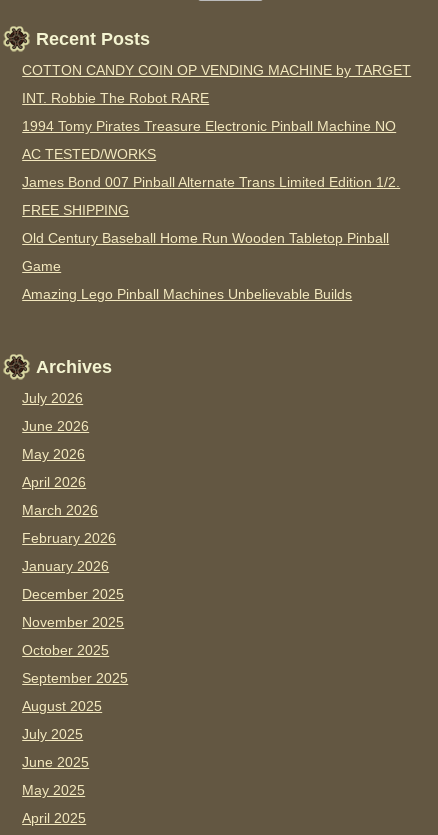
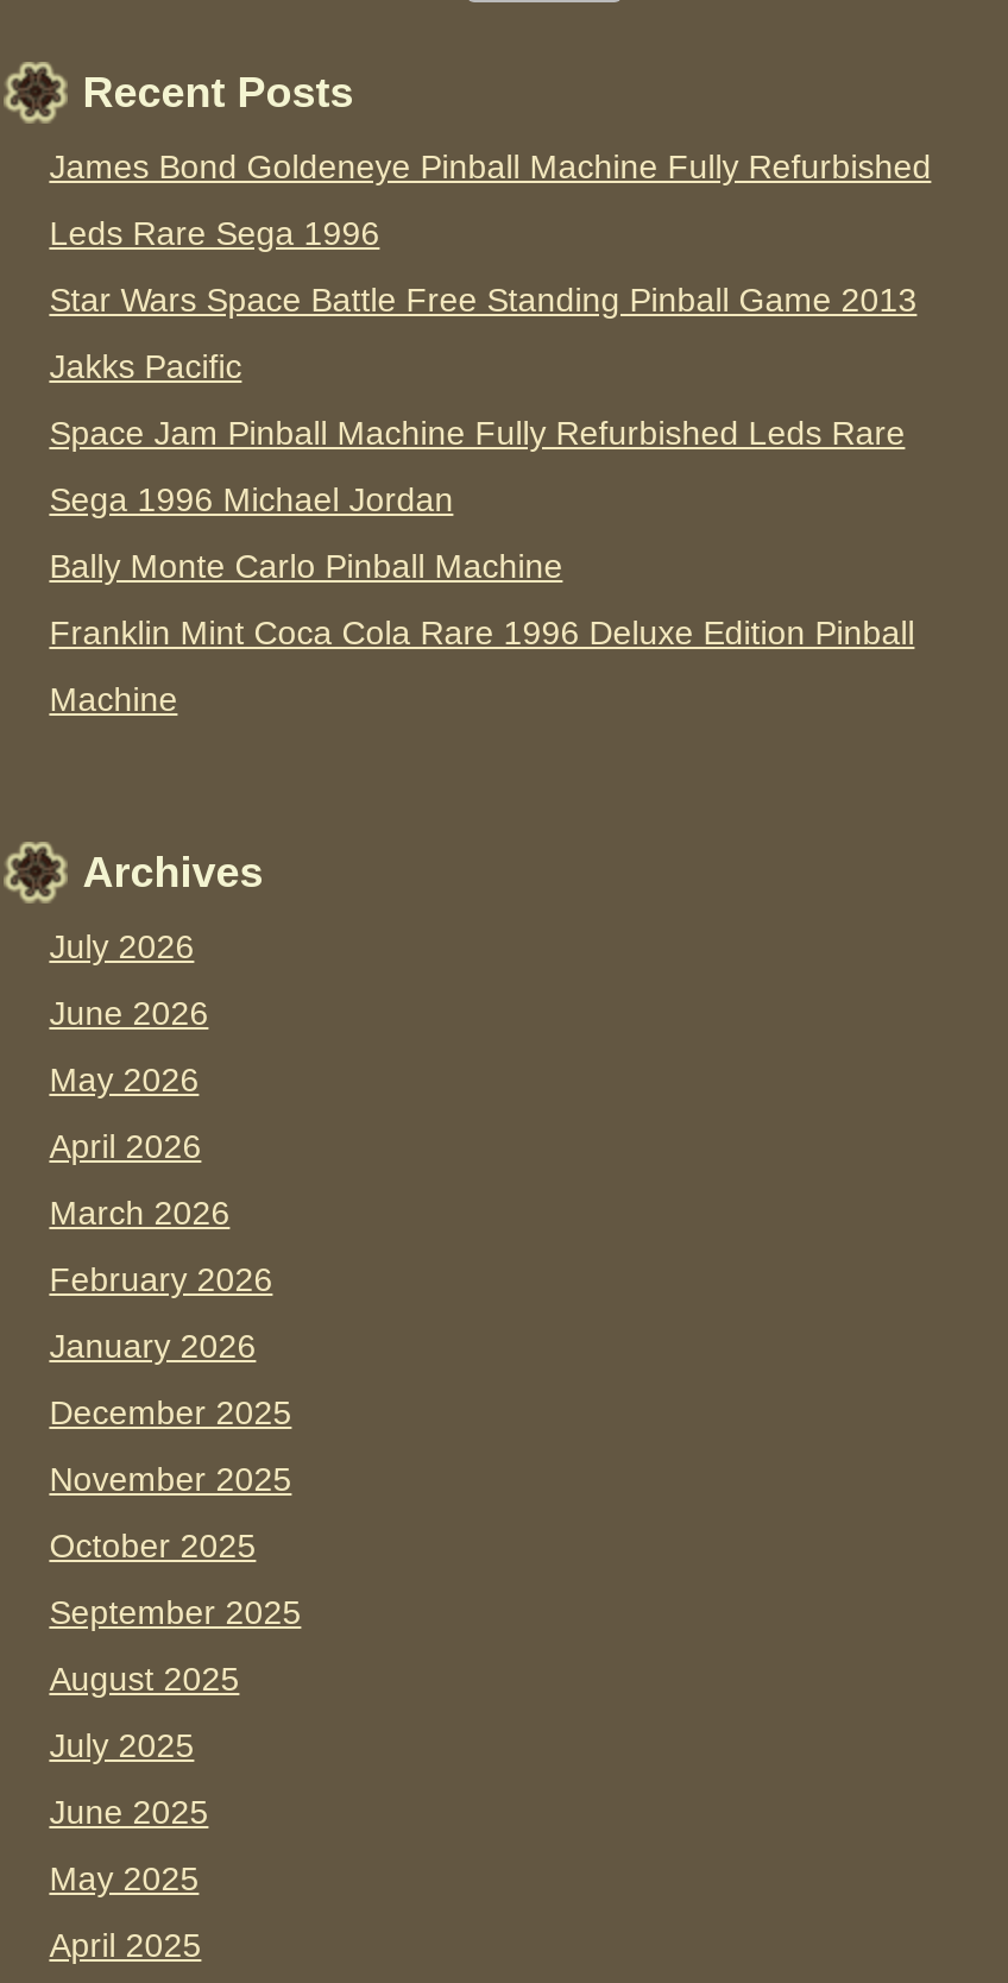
- COTTON CANDY COIN OP VENDING MACHINE by TARGET
+ James Bond Goldeneye Pinball Machine Fully Refurbished

- INT. Robbie The Robot RARE
+ Leds Rare Sega 1996

- 1994 Tomy Pirates Treasure Electronic Pinball Machine NO
+ Star Wars Space Battle Free Standing Pinball Game 2013

- AC TESTED/WORKS
+ Jakks Pacific

- James Bond 007 Pinball Alternate Trans Limited Edition 1/2.
+ Space Jam Pinball Machine Fully Refurbished Leds Rare

- FREE SHIPPING
+ Sega 1996 Michael Jordan

- Old Century Baseball Home Run Wooden Tabletop Pinball
+ Bally Monte Carlo Pinball Machine

- Game
+ Franklin Mint Coca Cola Rare 1996 Deluxe Edition Pinball

- Amazing Lego Pinball Machines Unbelievable Builds
+ Machine
